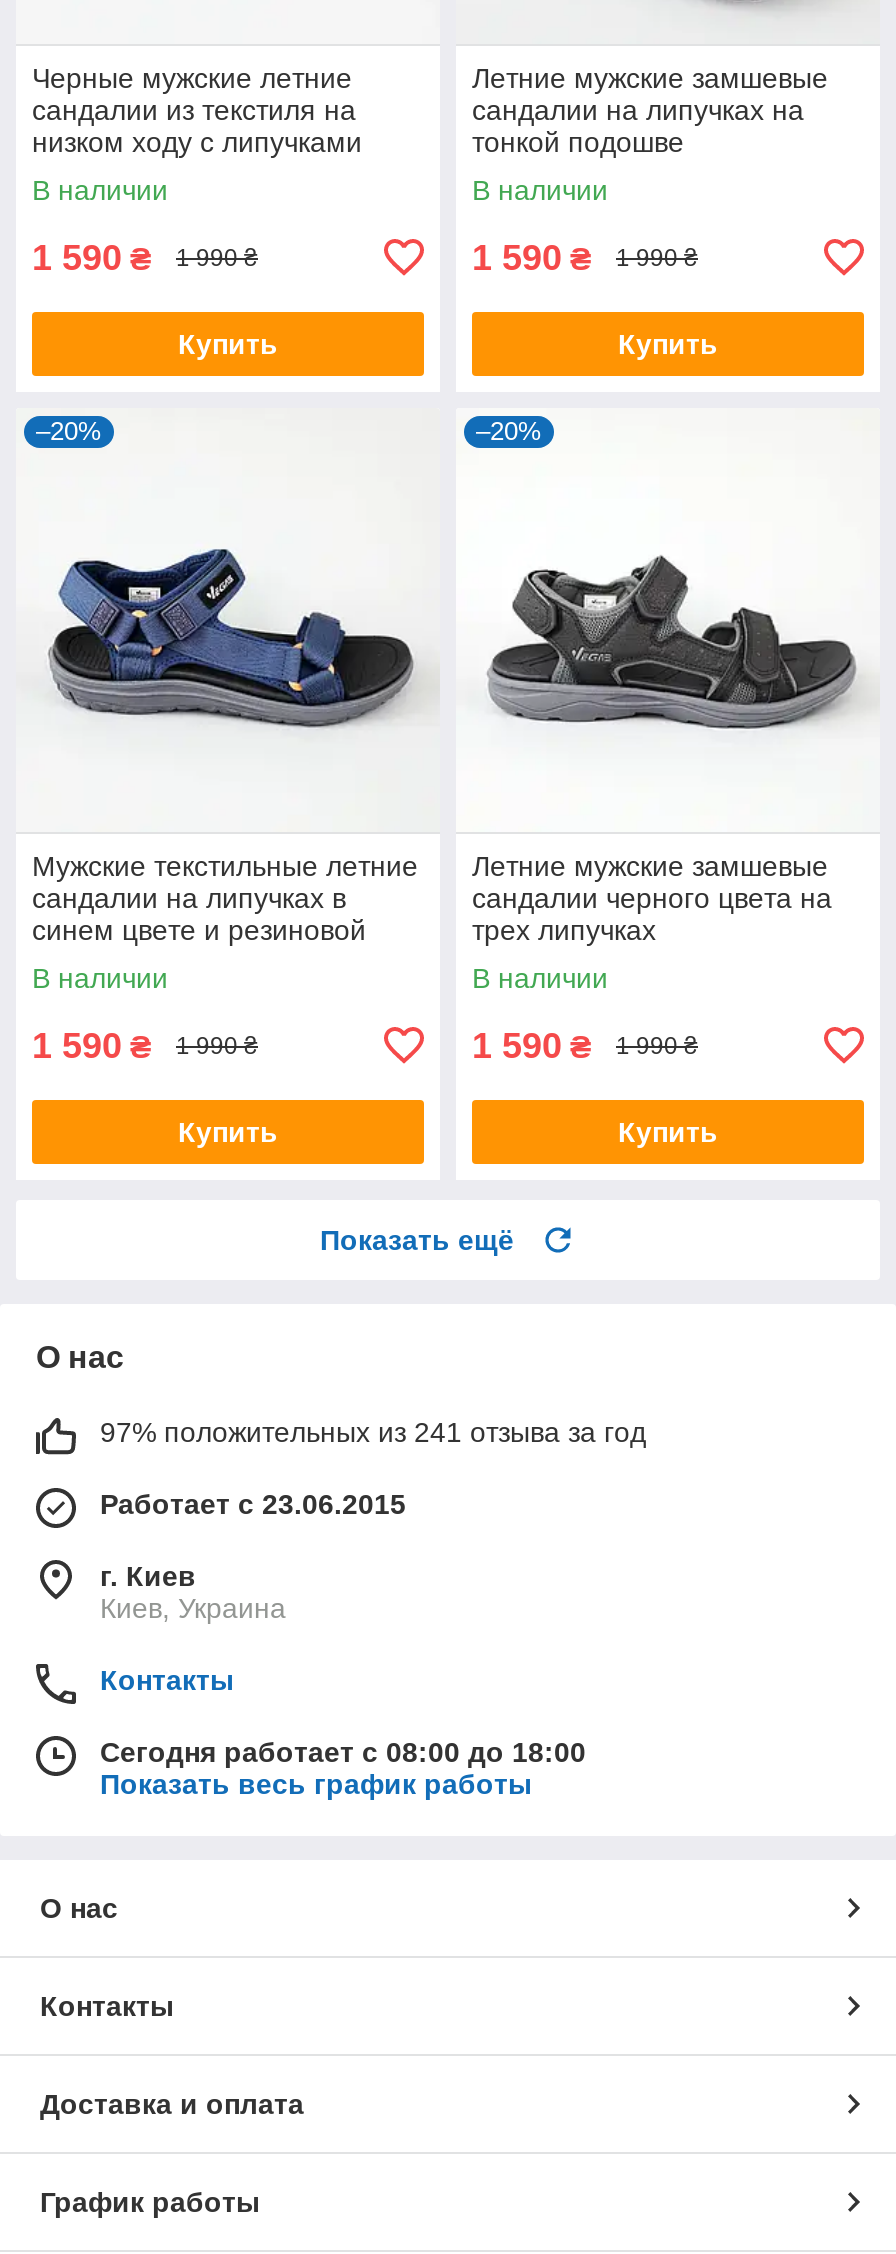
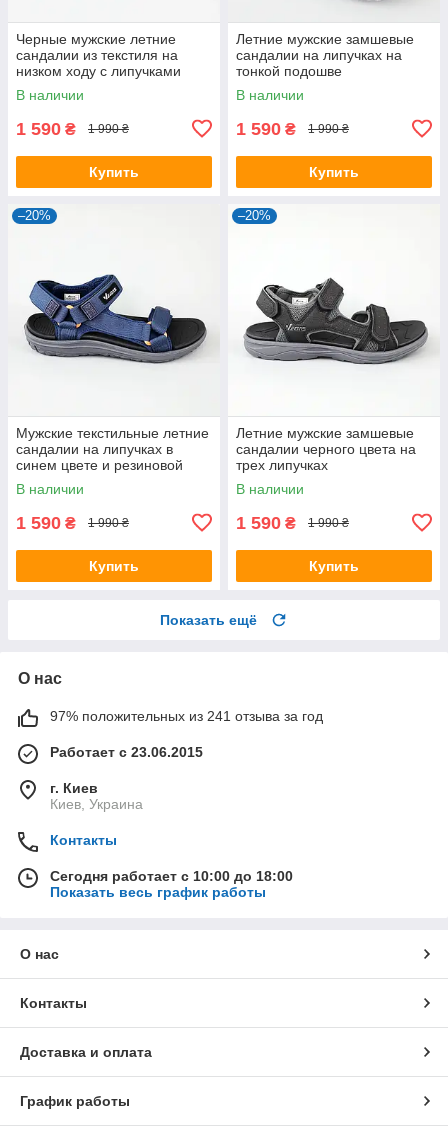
- Сегодня работает с 08:00 до 18:00
+ Сегодня работает с 10:00 до 18:00
